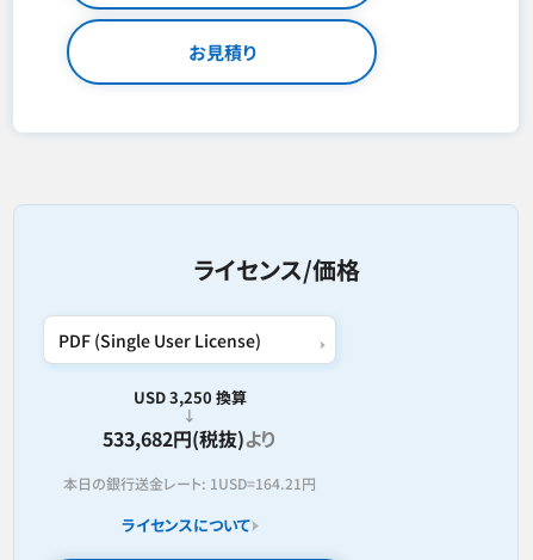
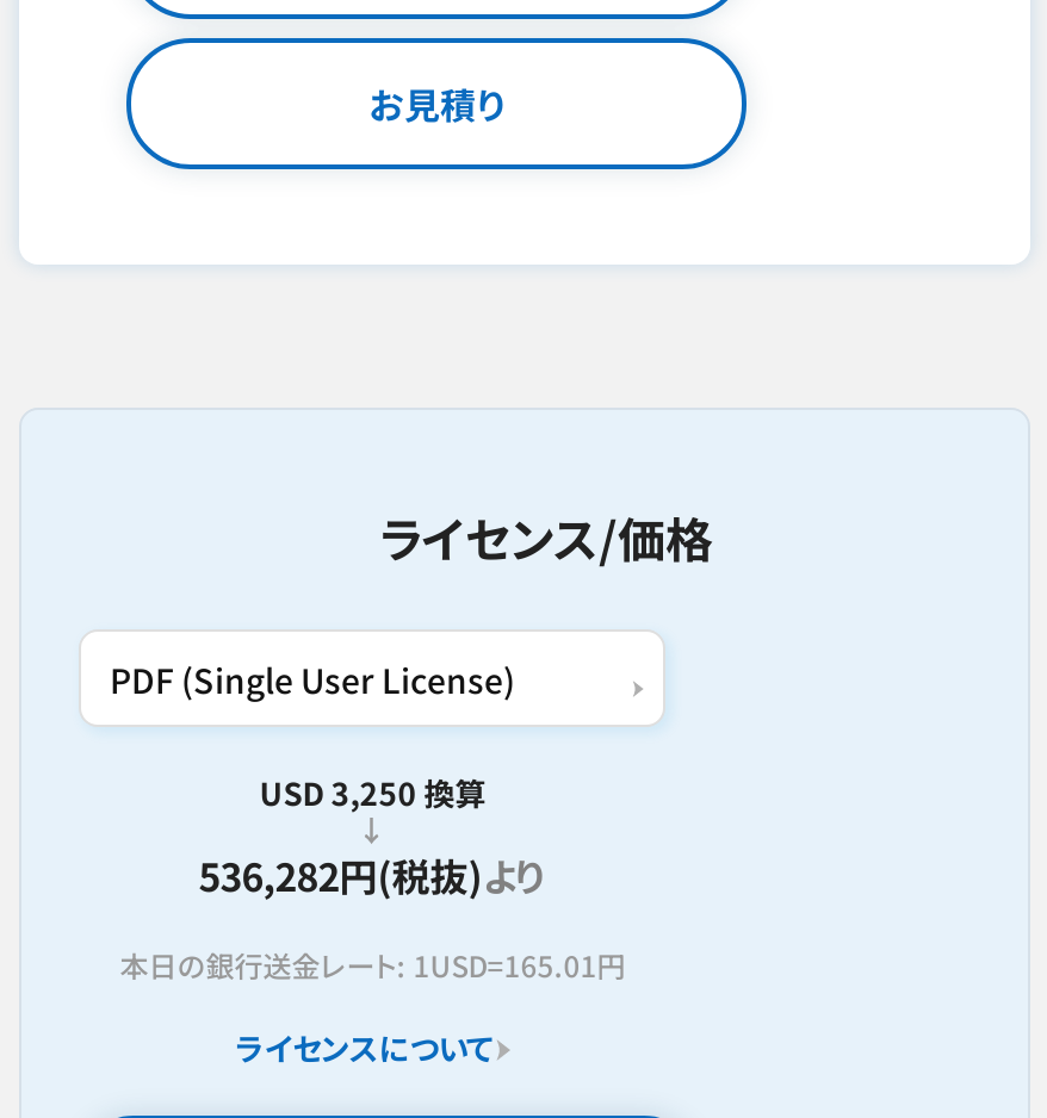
- 533,682円(税抜)より
+ 536,282円(税抜)より

- 本日の銀行送金レート: 1USD=164.21円
+ 本日の銀行送金レート: 1USD=165.01円
